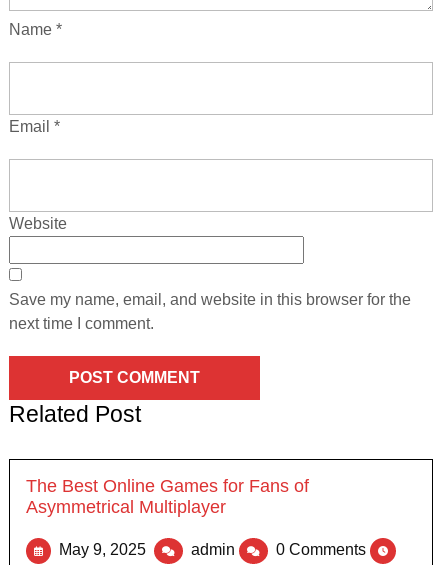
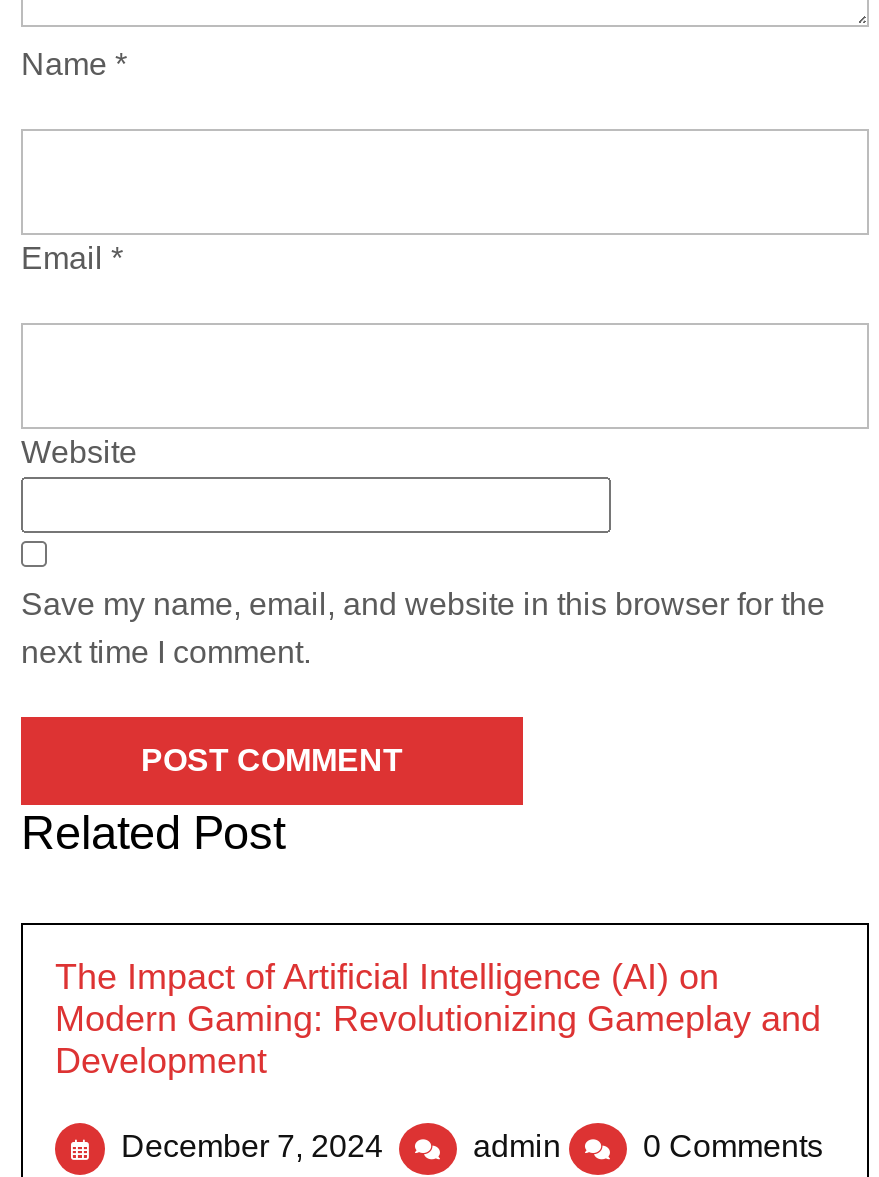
- The Best Online Games for Fans of
- Asymmetrical Multiplayer
+ The Impact of Artificial Intelligence (AI) on
+ Modern Gaming: Revolutionizing Gameplay and
+ Development

- May 9, 2025
+ December 7, 2024
